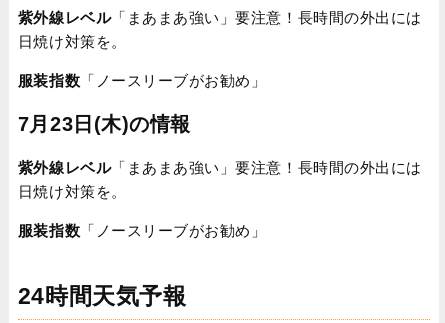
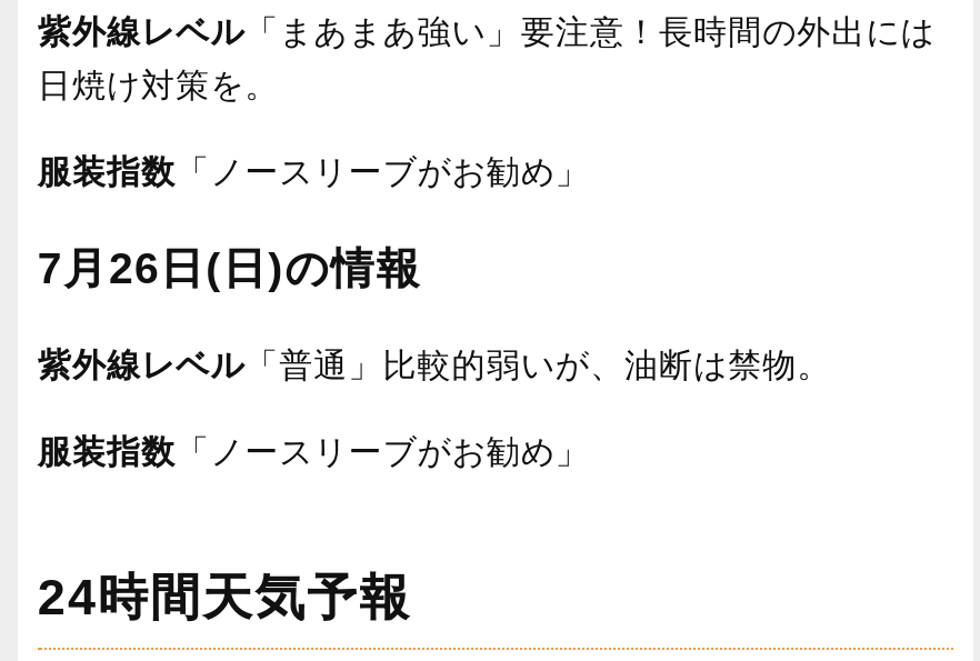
- 7月23日(木)の情報
+ 7月26日(日)の情報

- 紫外線レベル「まあまあ強い」要注意！長時間の外出には
- 日焼け対策を。
+ 紫外線レベル「普通」比較的弱いが、油断は禁物。
